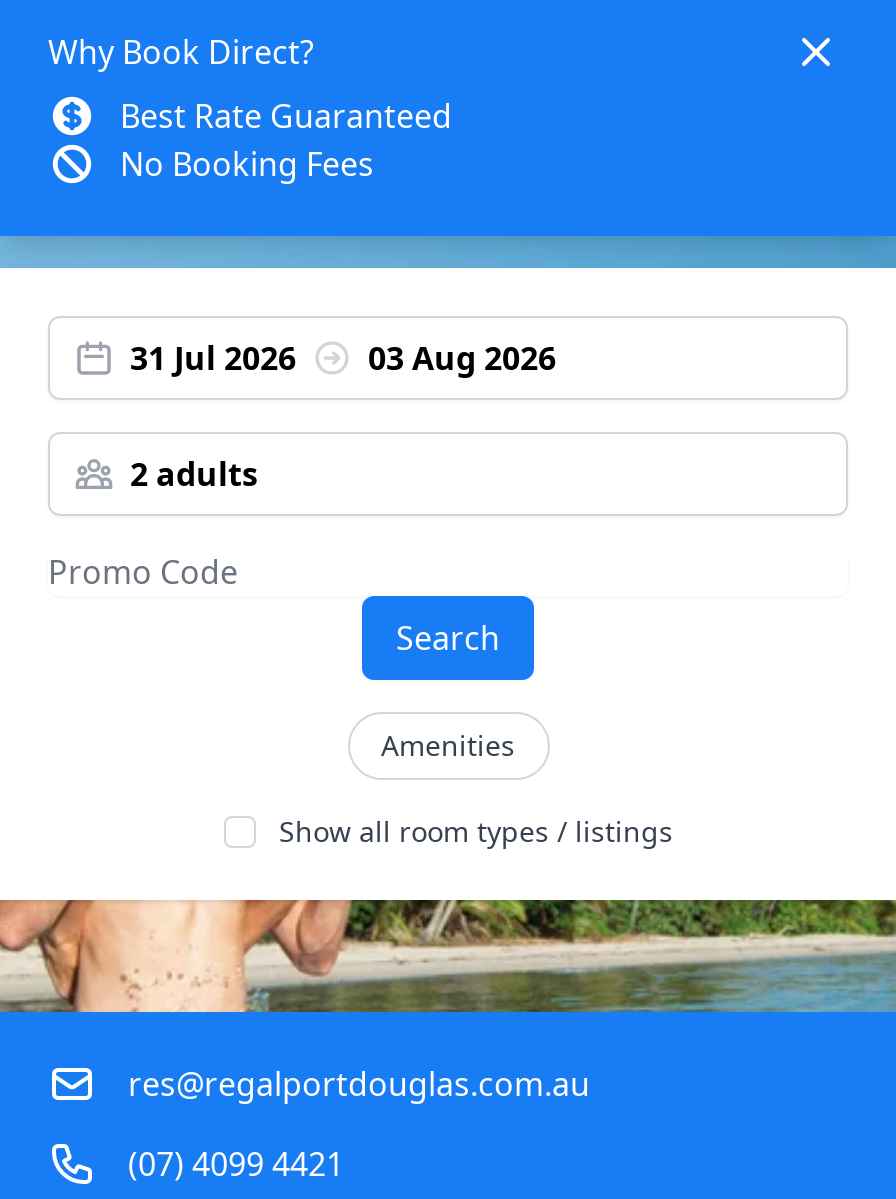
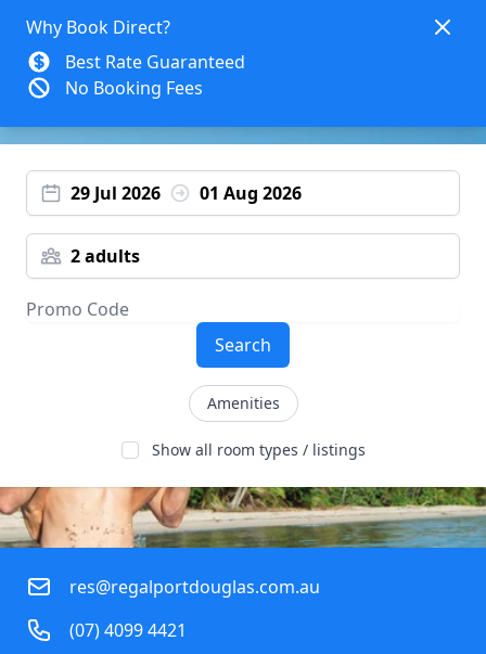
- 31 Jul 2026
+ 29 Jul 2026

- 03 Aug 2026
+ 01 Aug 2026
